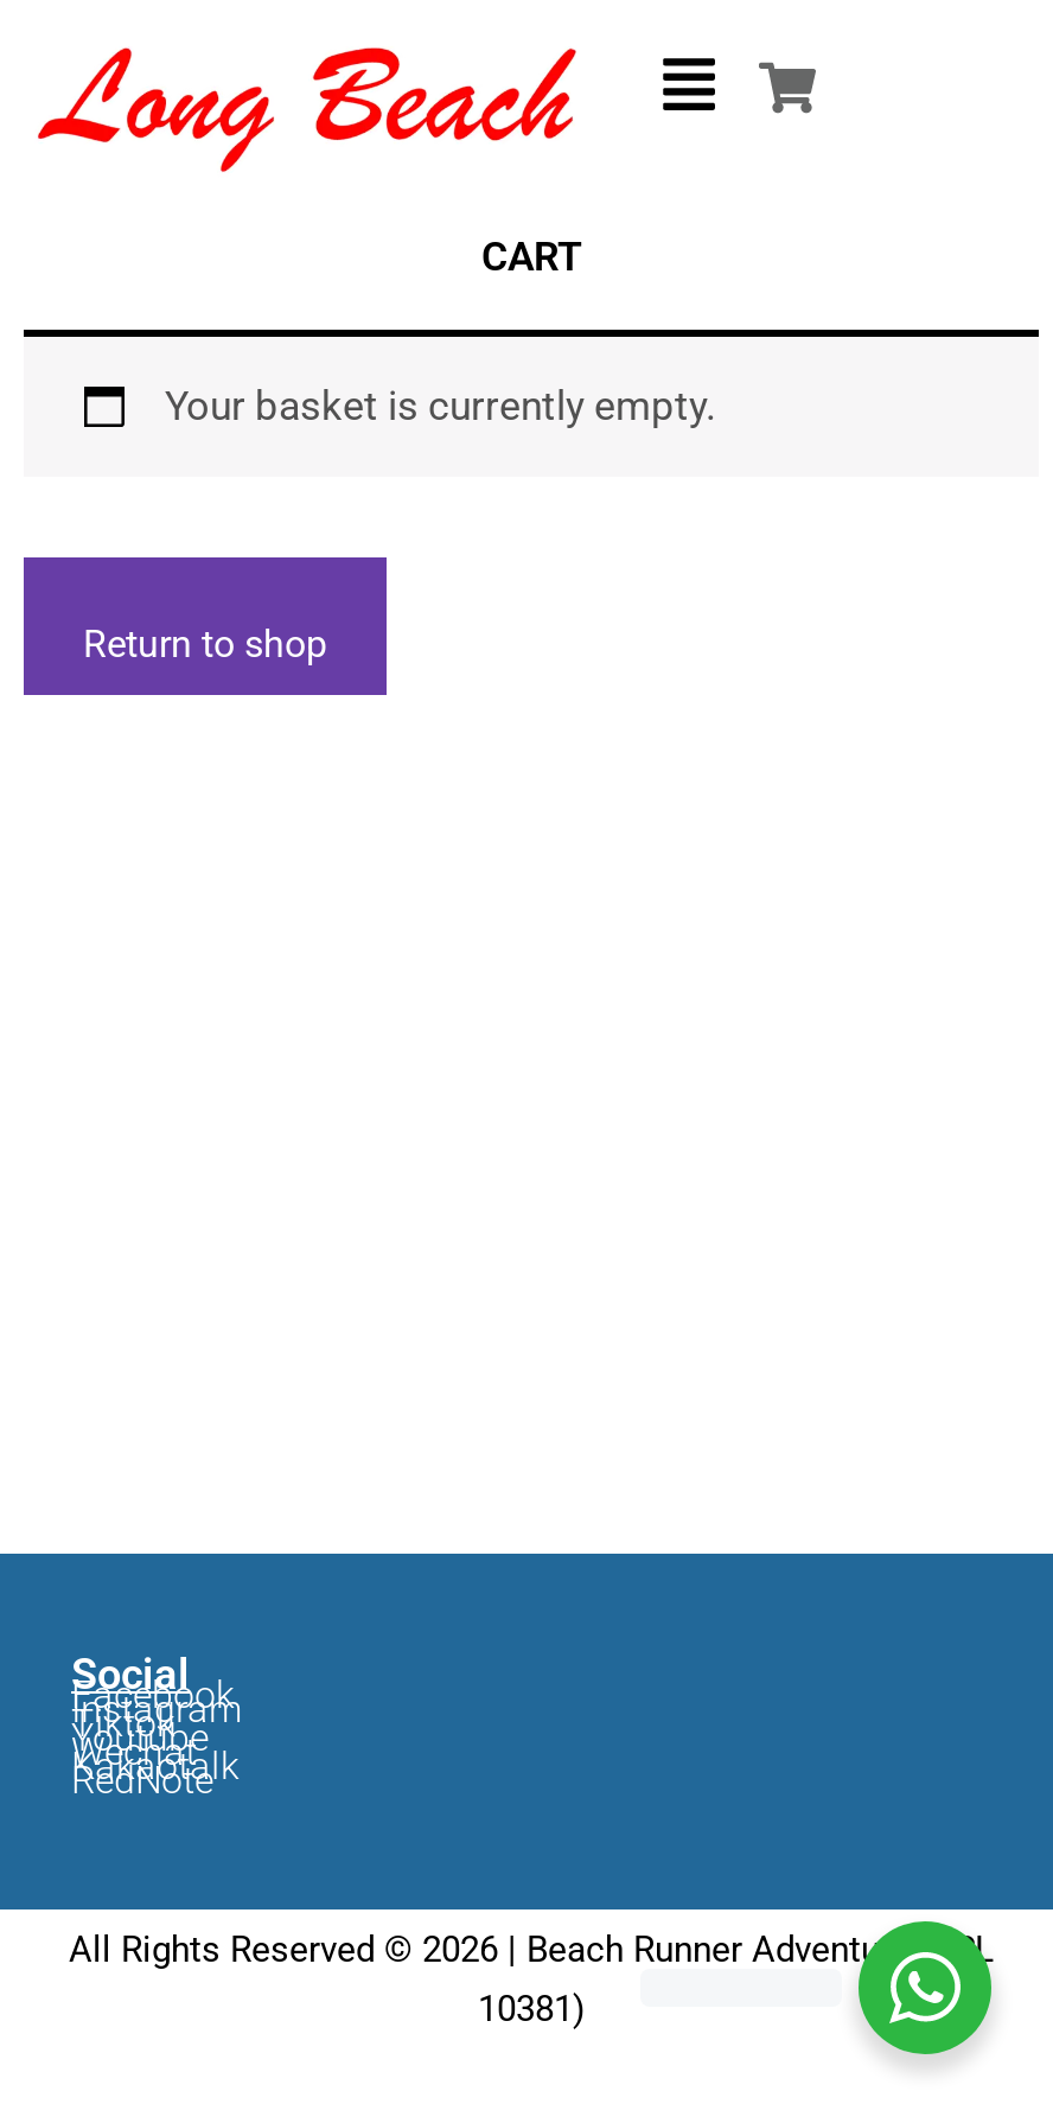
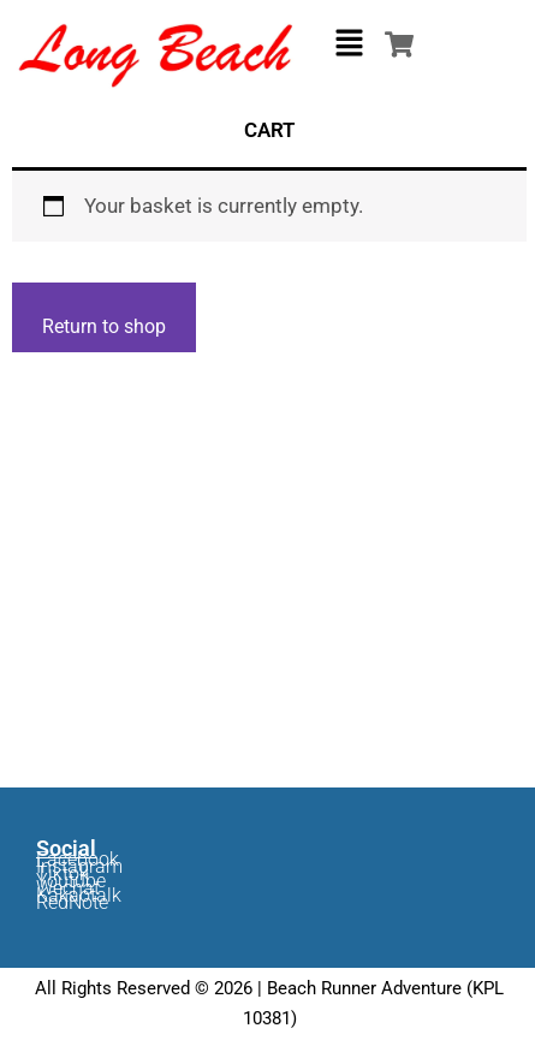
- [image]
